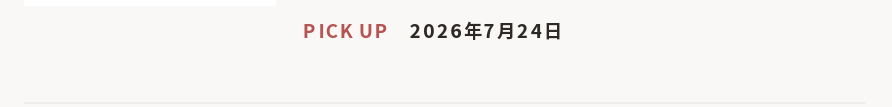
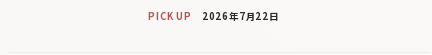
- PICK UP 2026年7月24日
+ PICK UP 2026年7月22日
